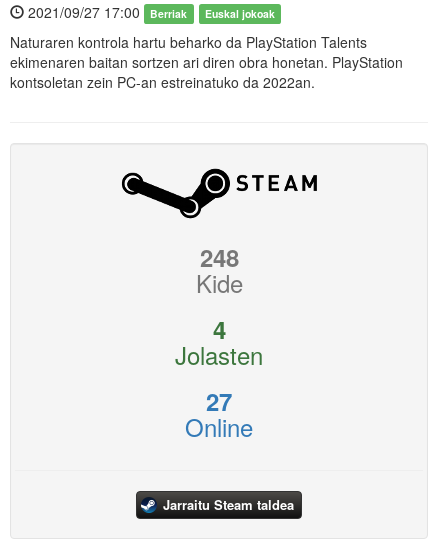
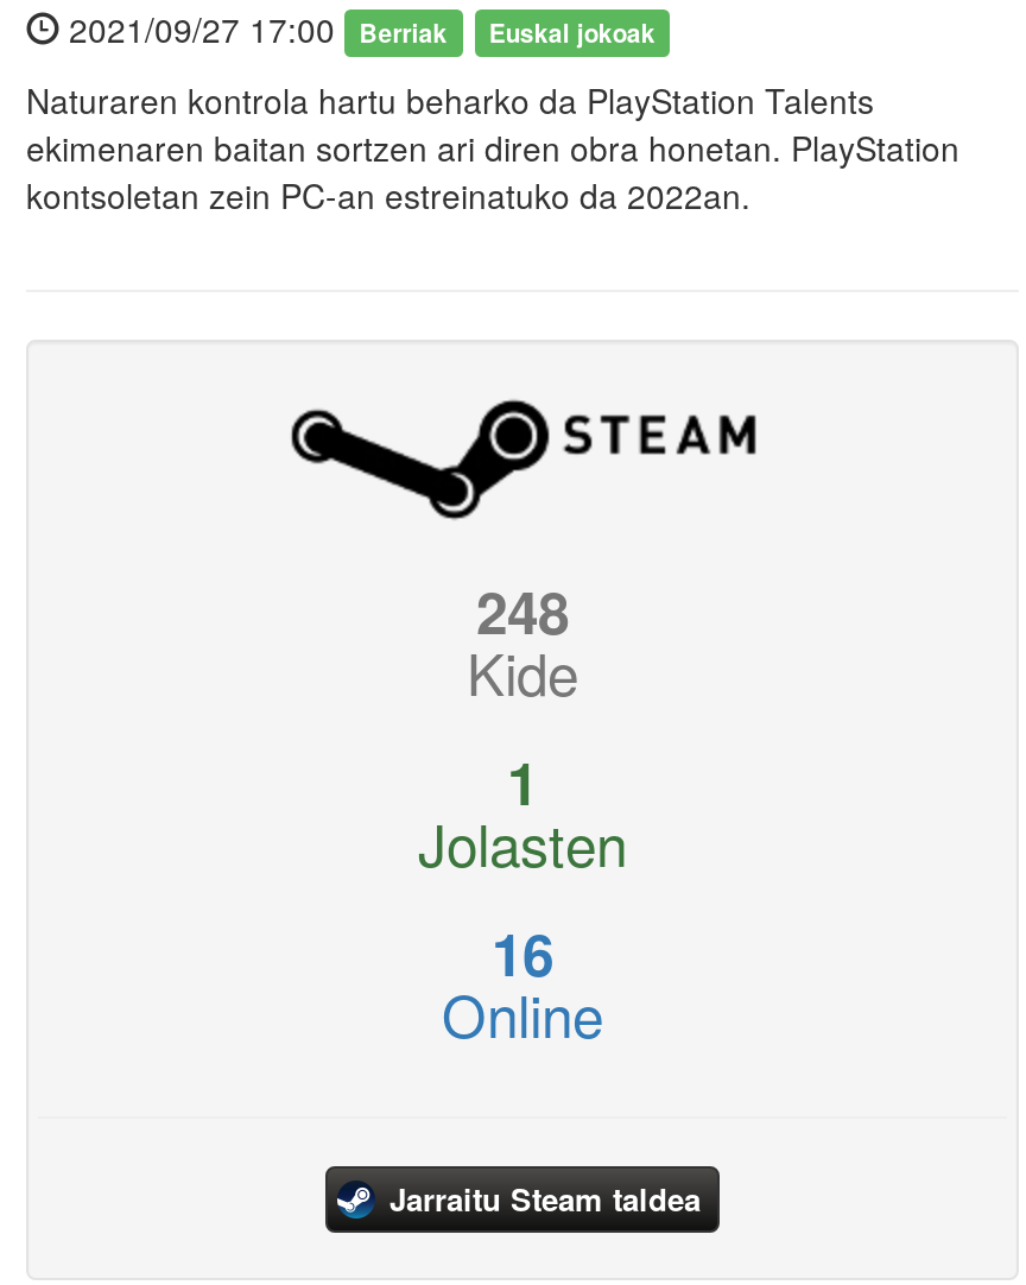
- 4
+ 1

- 27
+ 16
